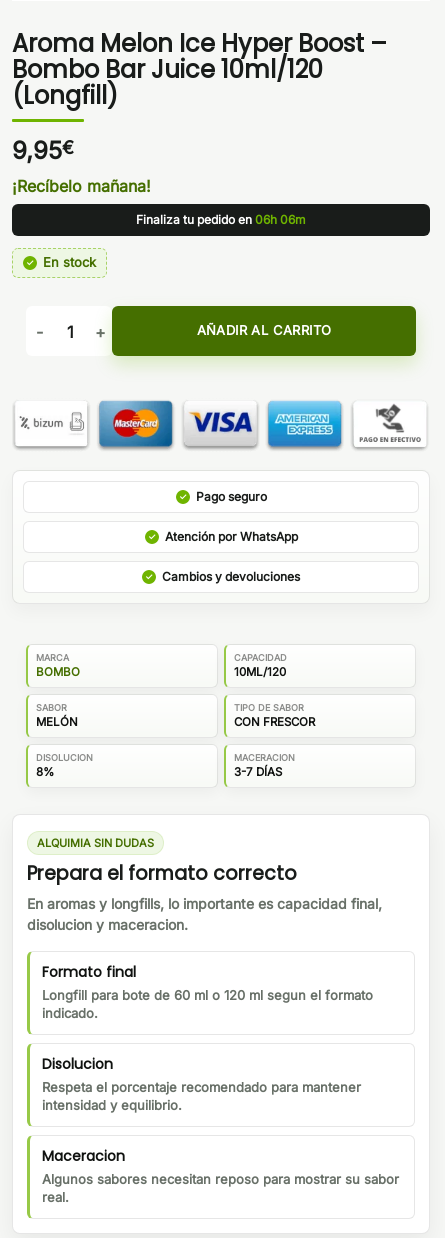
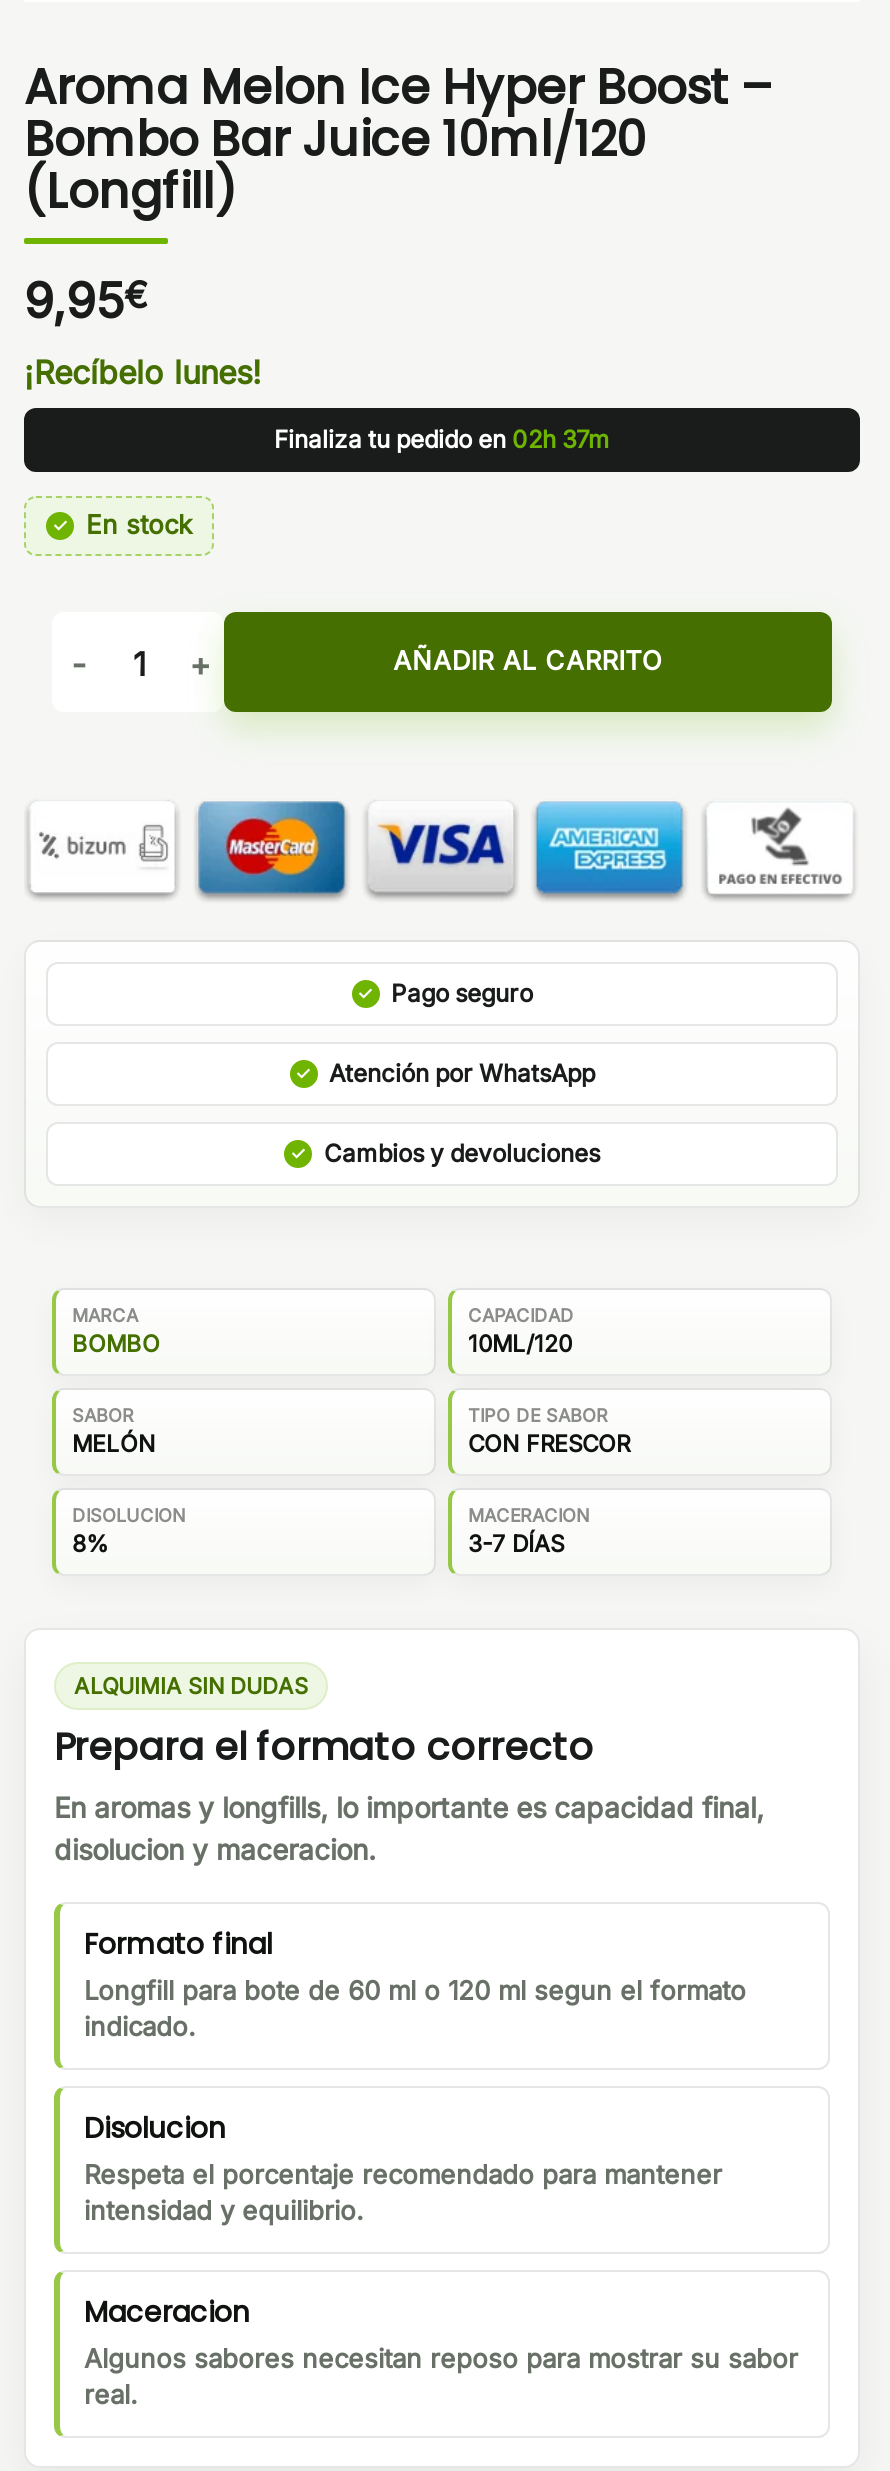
- ¡Recíbelo mañana!
+ ¡Recíbelo lunes!

- Finaliza tu pedido en 06h 06m
+ Finaliza tu pedido en 02h 37m
